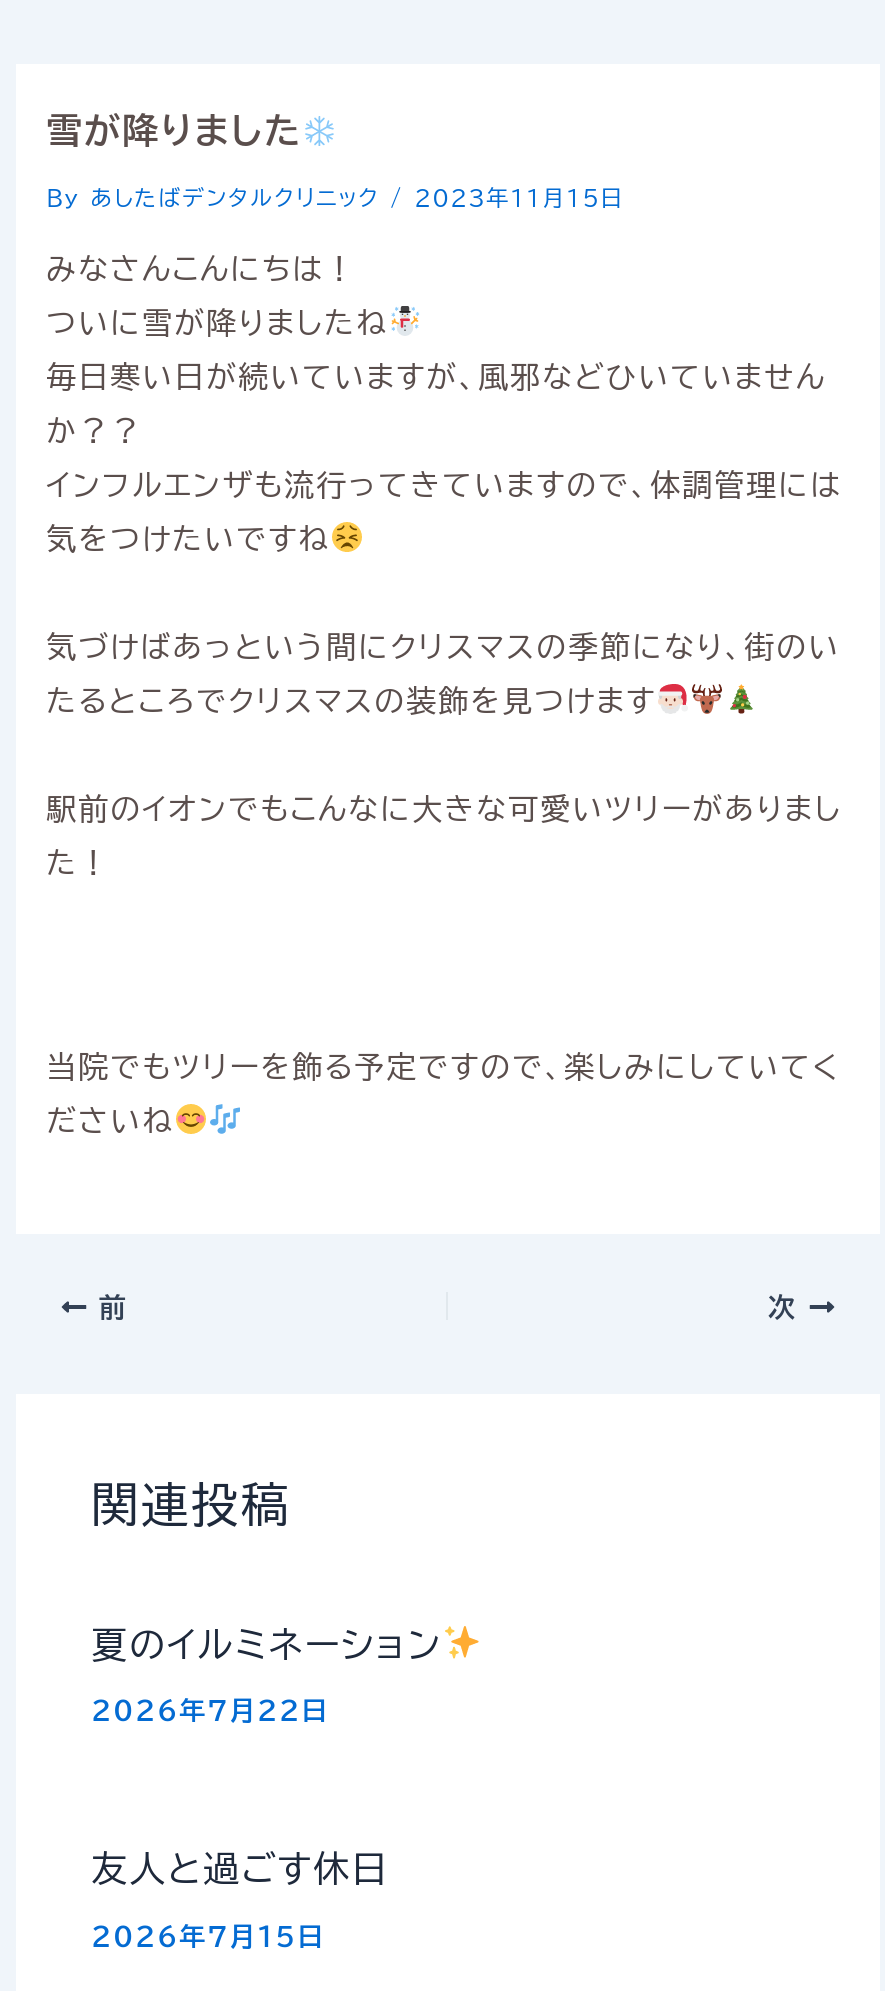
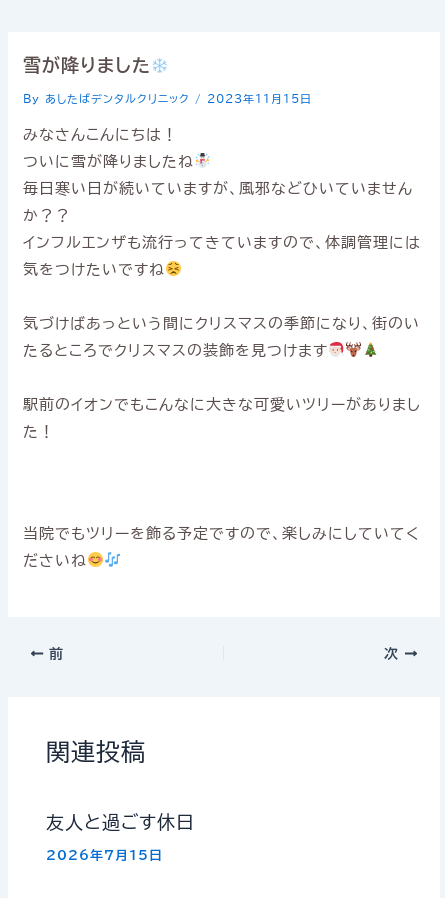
- 夏のイルミネーション
- 2026年7月22日
